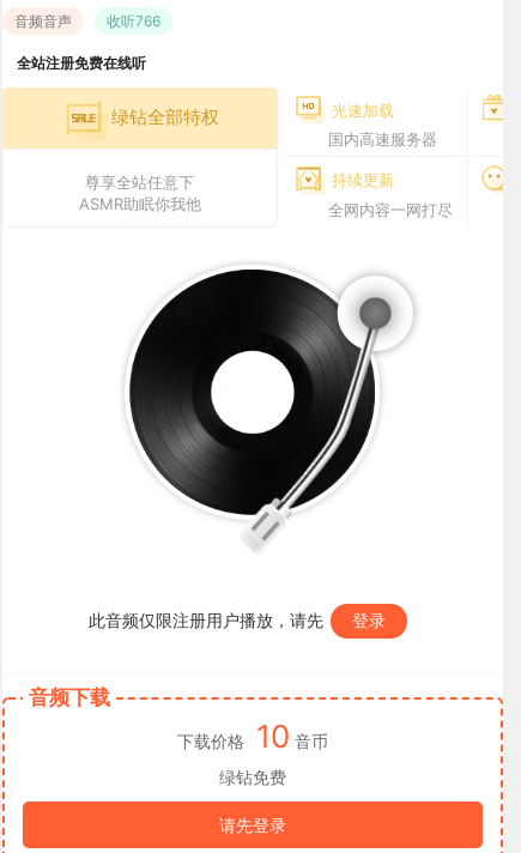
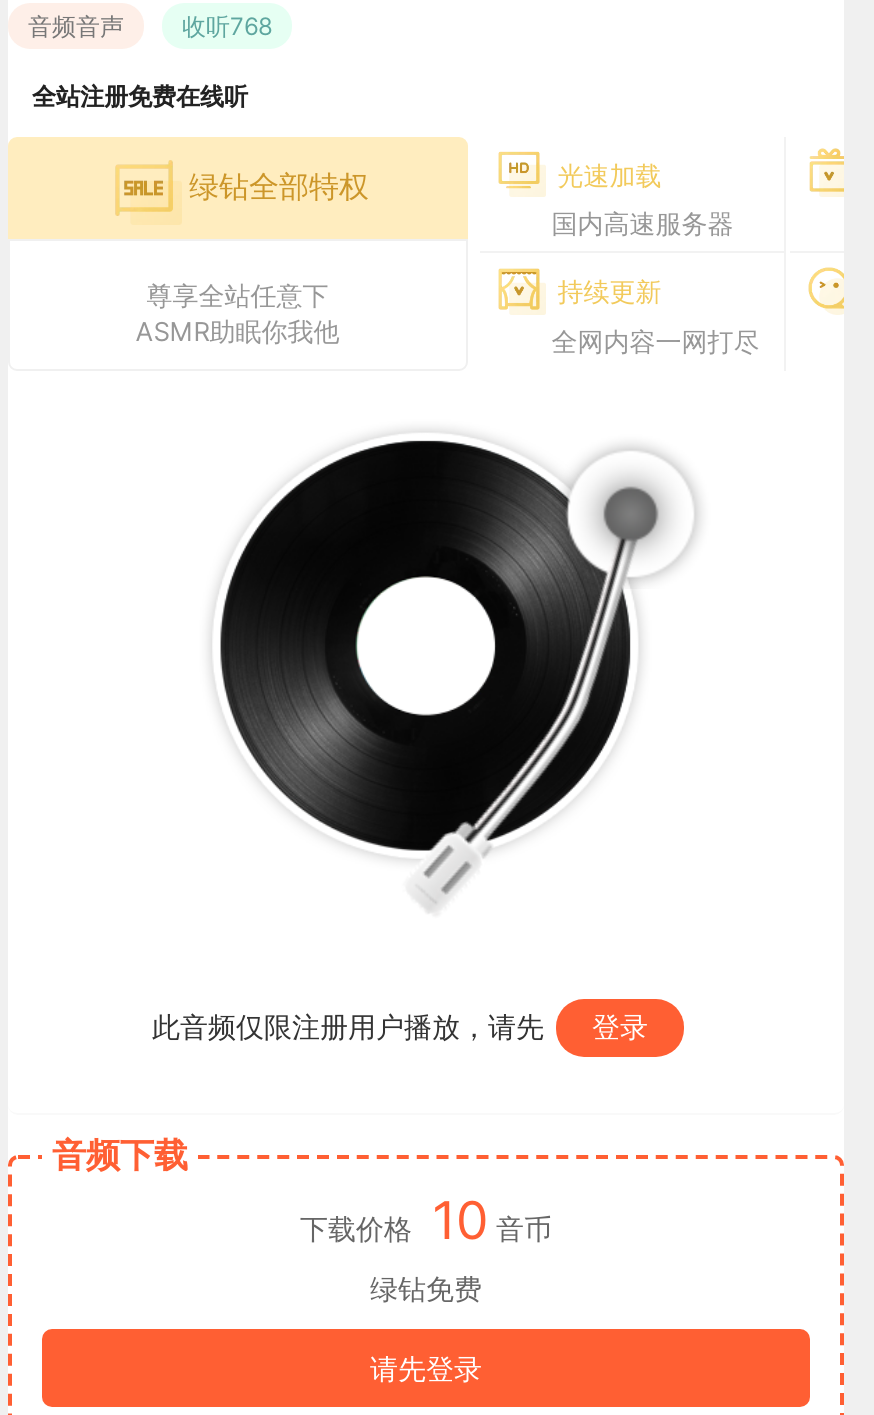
- 音频音声 收听766
+ 音频音声 收听768
